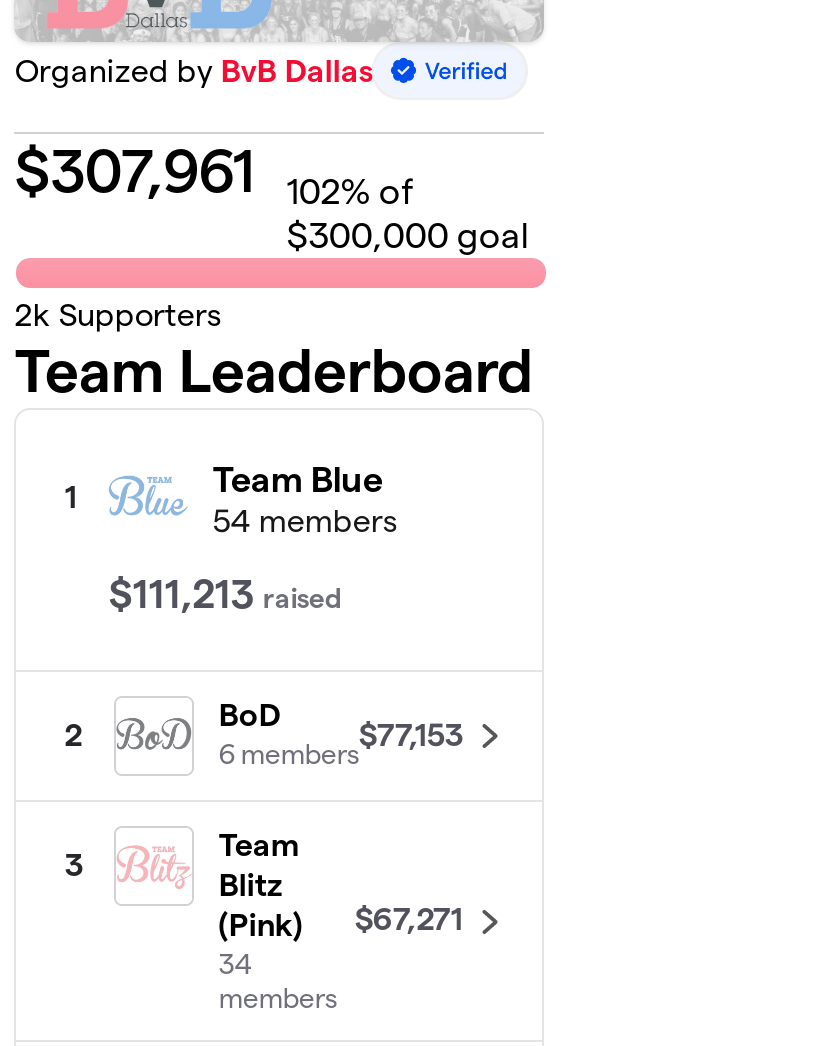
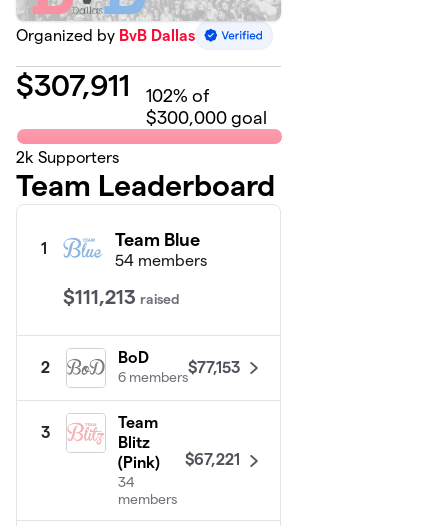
- $307,961 102% of
+ $307,911 102% of

- (Pink) $67,271
+ (Pink) $67,221
